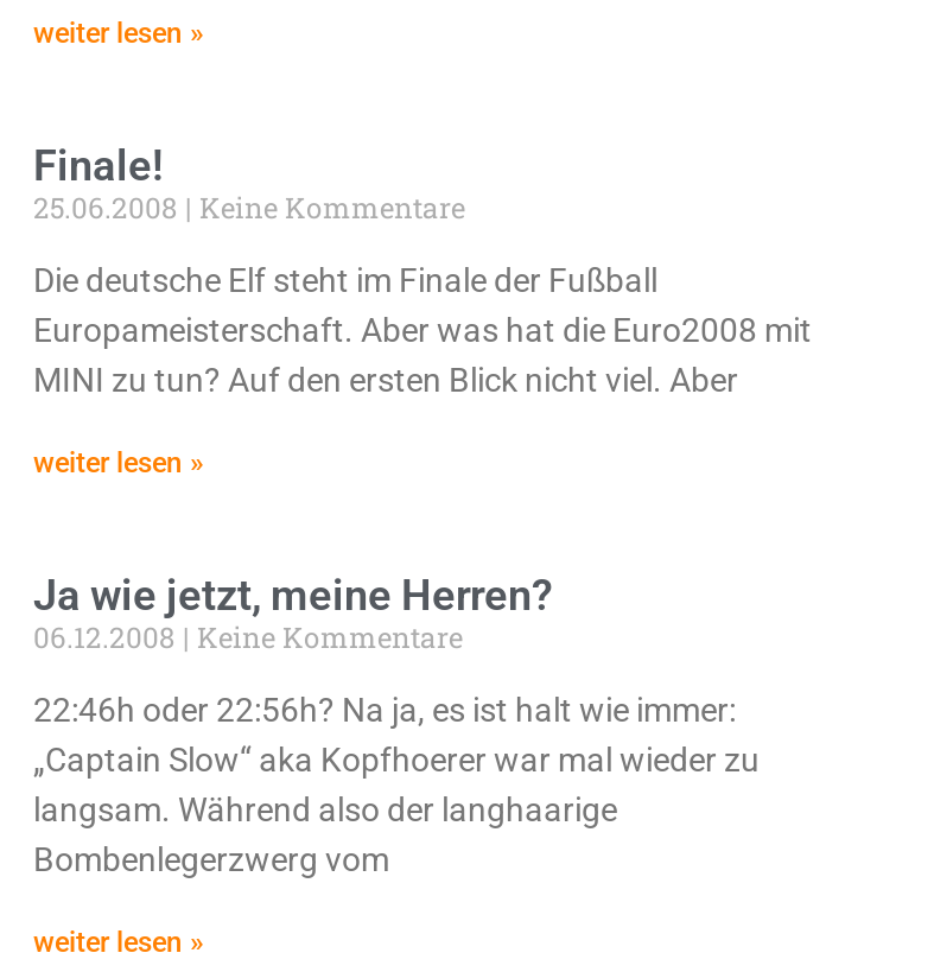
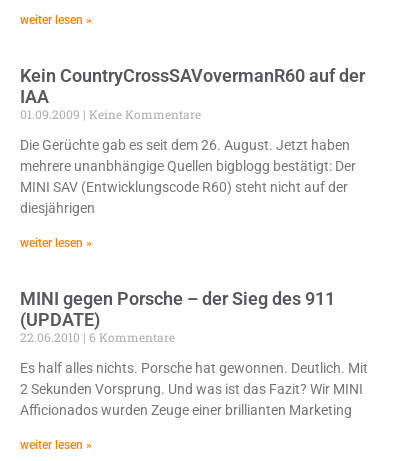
- Finale!
- 25.06.2008 Keine Kommentare
+ Kein CountryCrossSAVovermanR60 auf der
+ IAA
+ 01.09.2009 Keine Kommentare

- Die deutsche Elf steht im Finale der Fußball
- Europameisterschaft. Aber was hat die Euro2008 mit
- MINI zu tun? Auf den ersten Blick nicht viel. Aber
+ Die Gerüchte gab es seit dem 26. August. Jetzt haben
+ mehrere unanbhängige Quellen bigblogg bestätigt: Der
+ MINI SAV (Entwicklungscode R60) steht nicht auf der
+ diesjährigen

- Ja wie jetzt, meine Herren?
- 06.12.2008 Keine Kommentare
+ MINI gegen Porsche – der Sieg des 911
+ (UPDATE)
+ 22.06.2010 6 Kommentare

- 22:46h oder 22:56h? Na ja, es ist halt wie immer:
- „Captain Slow“ aka Kopfhoerer war mal wieder zu
- langsam. Während also der langhaarige
- Bombenlegerzwerg vom
+ Es half alles nichts. Porsche hat gewonnen. Deutlich. Mit
+ 2 Sekunden Vorsprung. Und was ist das Fazit? Wir MINI
+ Afficionados wurden Zeuge einer brillianten Marketing
